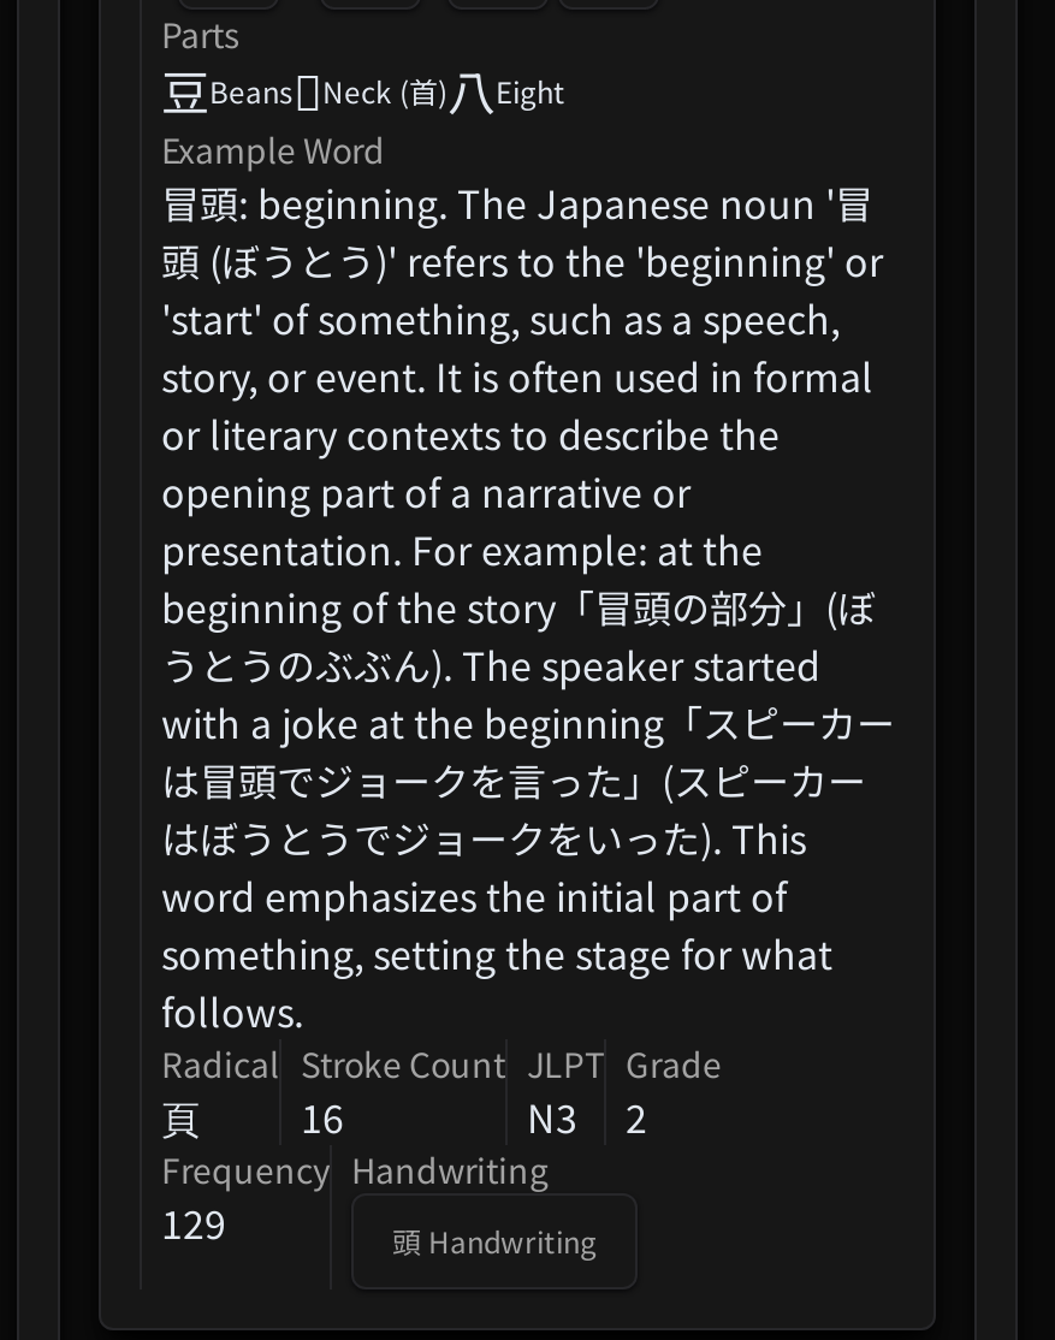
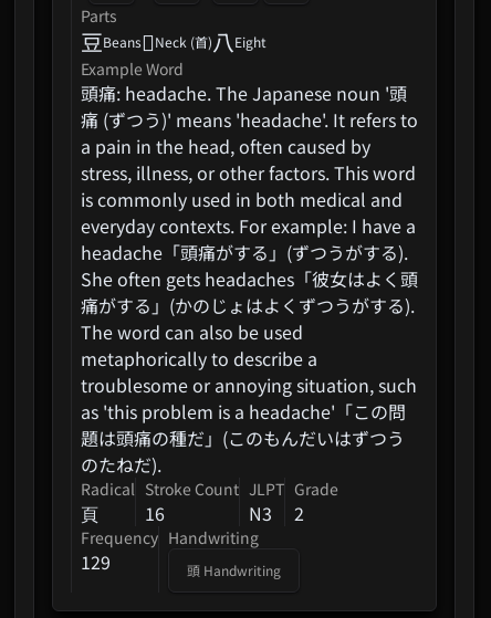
- 冒頭: beginning. The Japanese noun '冒
- 頭 (ぼうとう)' refers to the 'beginning' or
- 'start' of something, such as a speech,
- story, or event. It is often used in formal
- or literary contexts to describe the
- opening part of a narrative or
- presentation. For example: at the
- beginning of the story「冒頭の部分」(ぼ
- うとうのぶぶん). The speaker started
- with a joke at the beginning「スピーカー
- は冒頭でジョークを言った」(スピーカー
- はぼうとうでジョークをいった). This
- word emphasizes the initial part of
- something, setting the stage for what
- follows.
+ 頭痛: headache. The Japanese noun '頭
+ 痛 (ずつう)' means 'headache'. It refers to
+ a pain in the head, often caused by
+ stress, illness, or other factors. This word
+ is commonly used in both medical and
+ everyday contexts. For example: I have a
+ headache「頭痛がする」(ずつうがする).
+ She often gets headaches「彼女はよく頭
+ 痛がする」(かのじょはよくずつうがする).
+ The word can also be used
+ metaphorically to describe a
+ troublesome or annoying situation, such
+ as 'this problem is a headache'「この問
+ 題は頭痛の種だ」(このもんだいはずつう
+ のたねだ).
